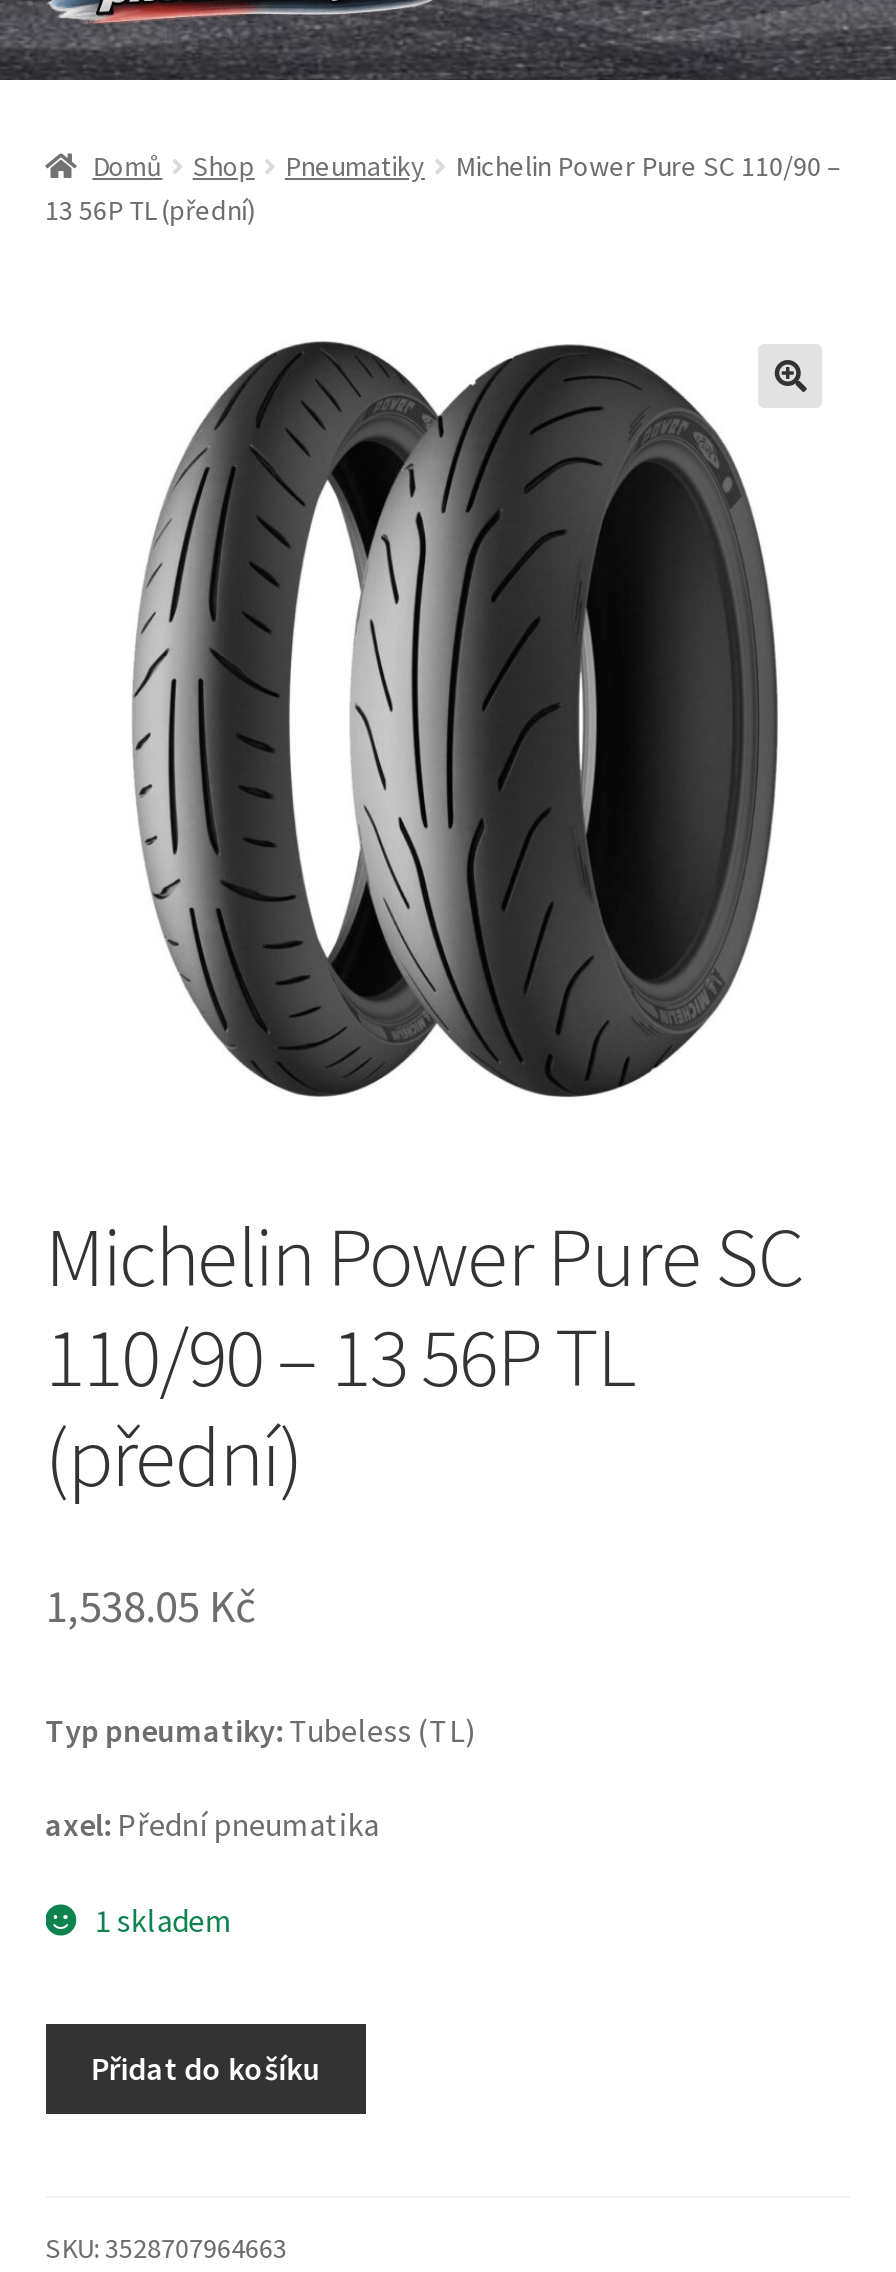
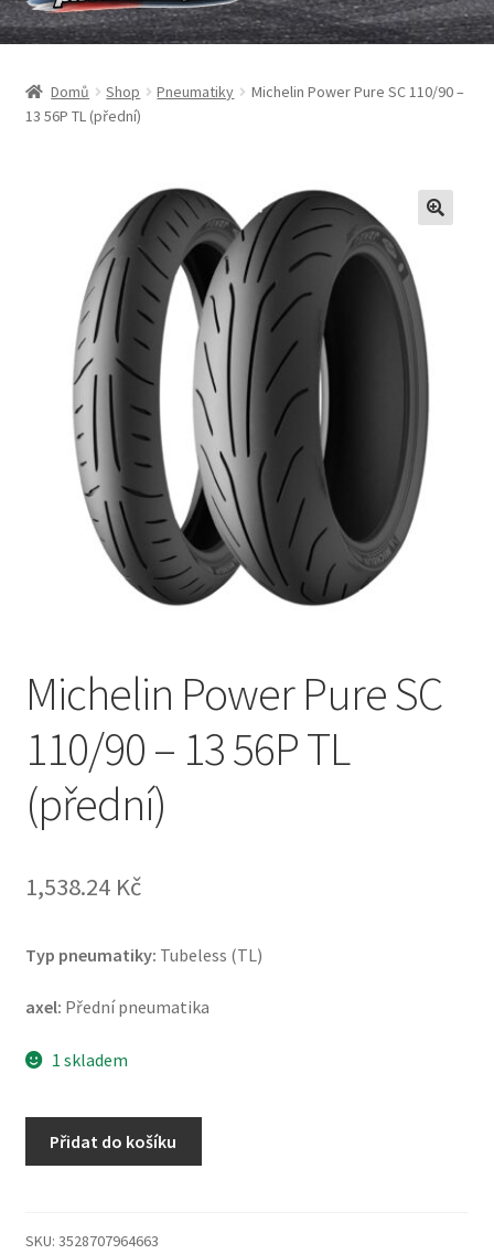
- 1,538.05 Kč
+ 1,538.24 Kč
